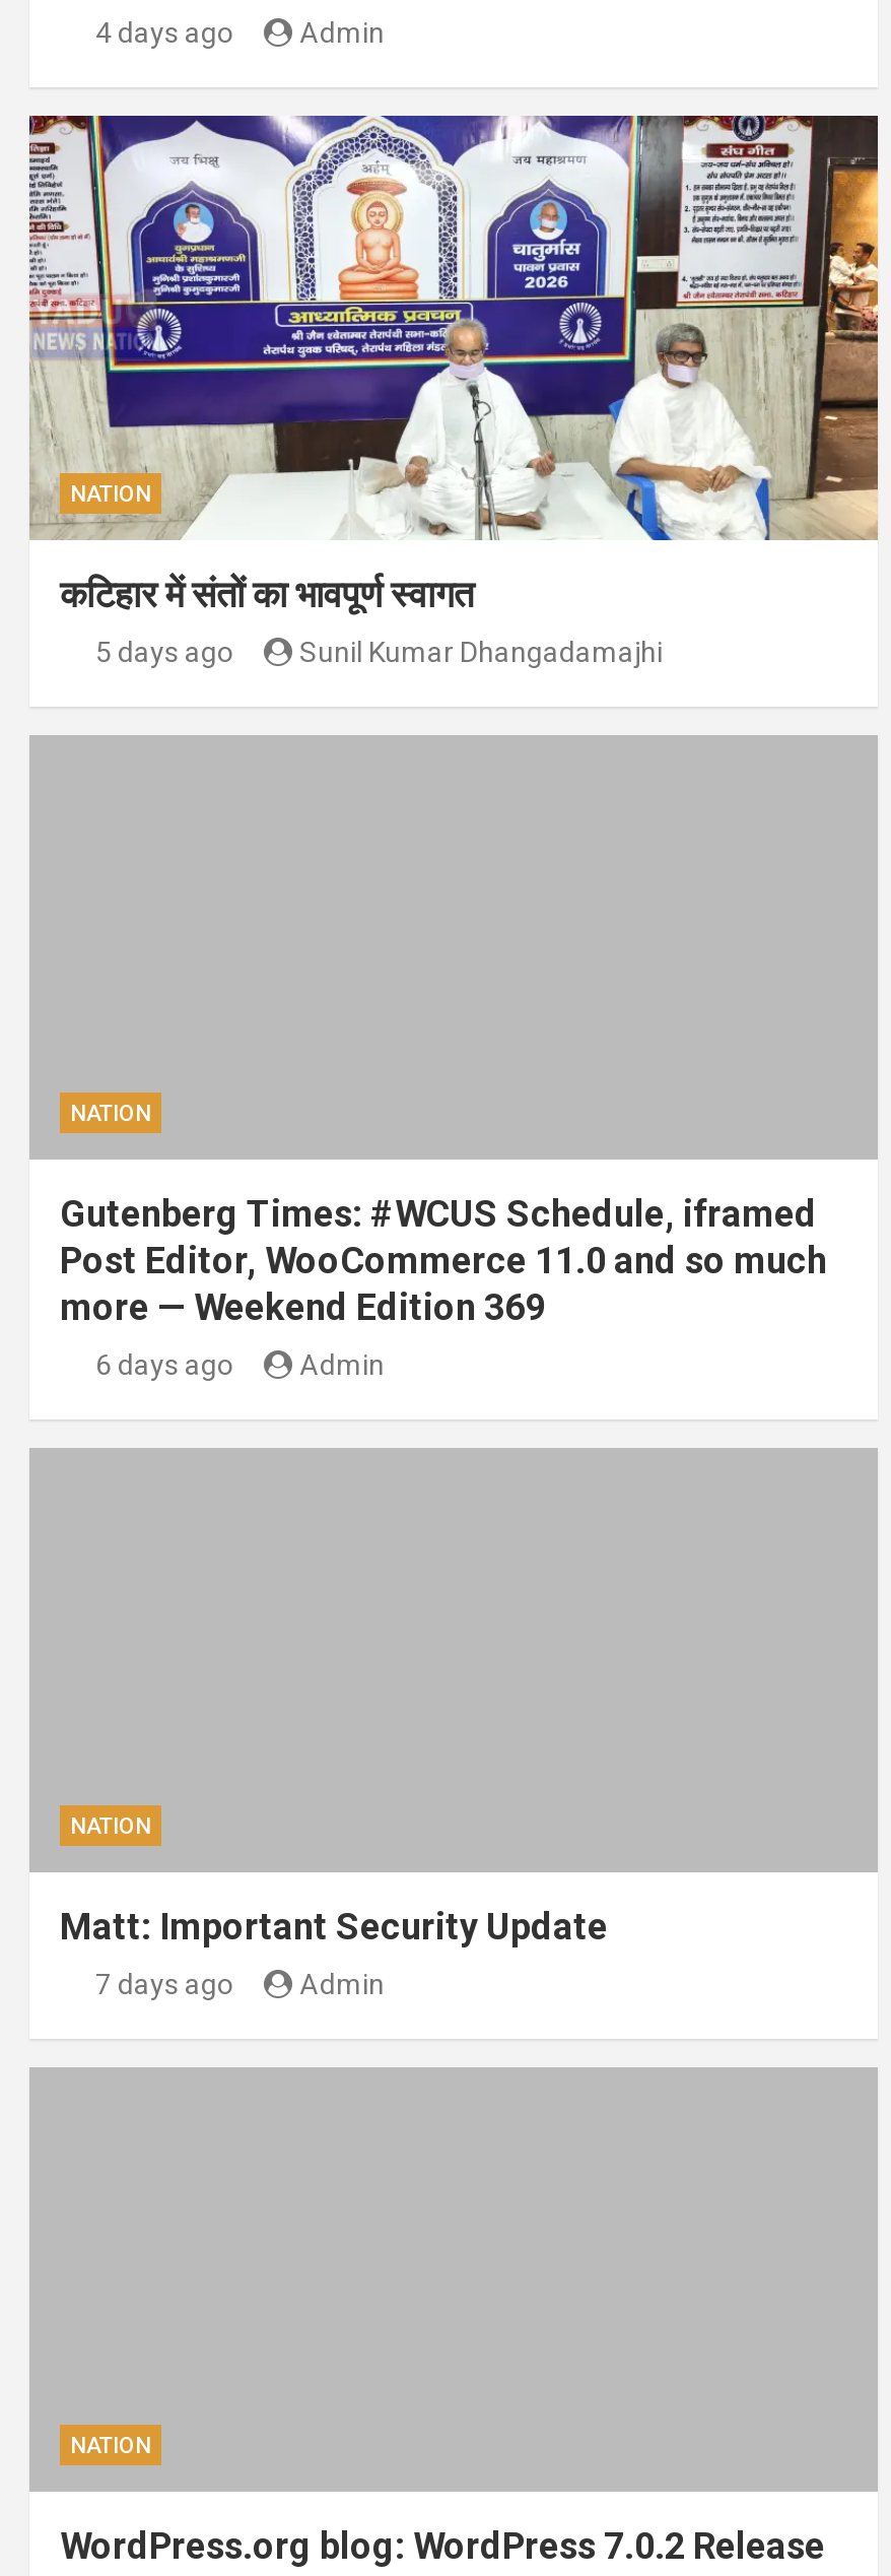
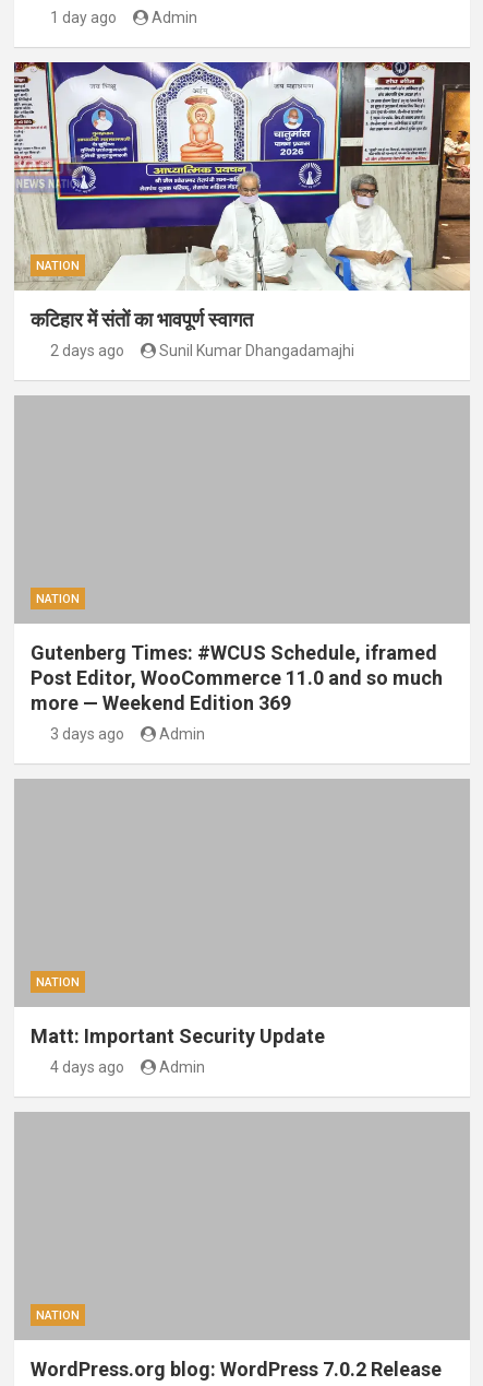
- 4 days ago
+ 1 day ago

- 5 days ago
+ 2 days ago

- 6 days ago
+ 3 days ago

- 7 days ago
+ 4 days ago
